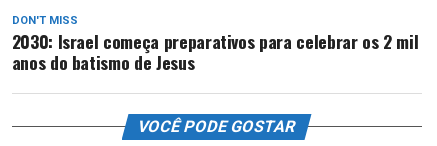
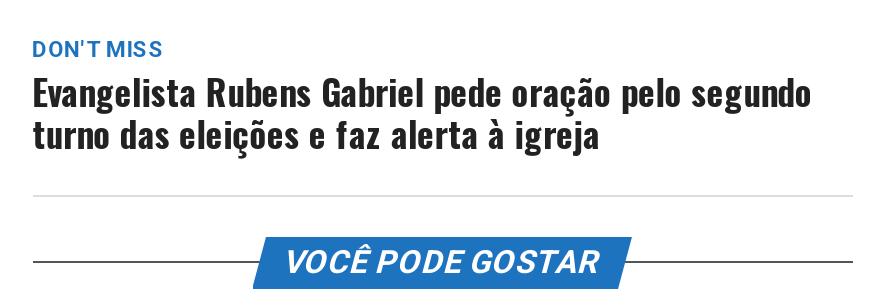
- 2030: Israel começa preparativos para celebrar os 2 mil
- anos do batismo de Jesus
+ Evangelista Rubens Gabriel pede oração pelo segundo
+ turno das eleições e faz alerta à igreja
